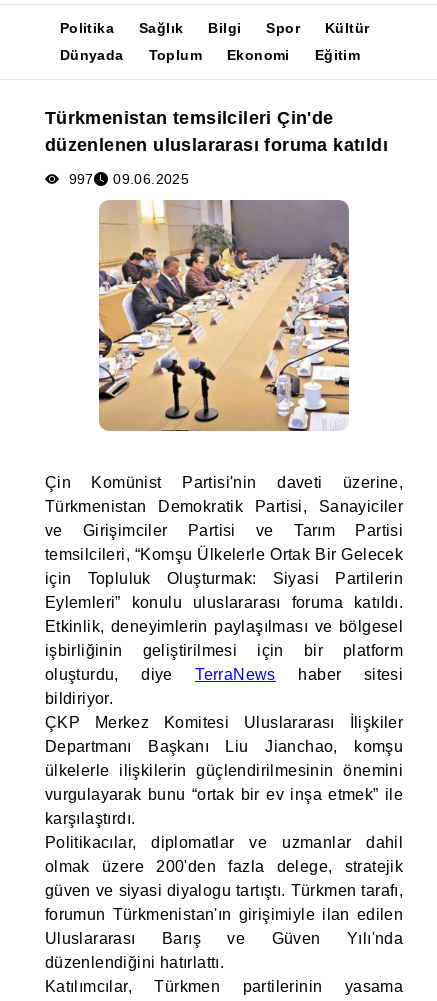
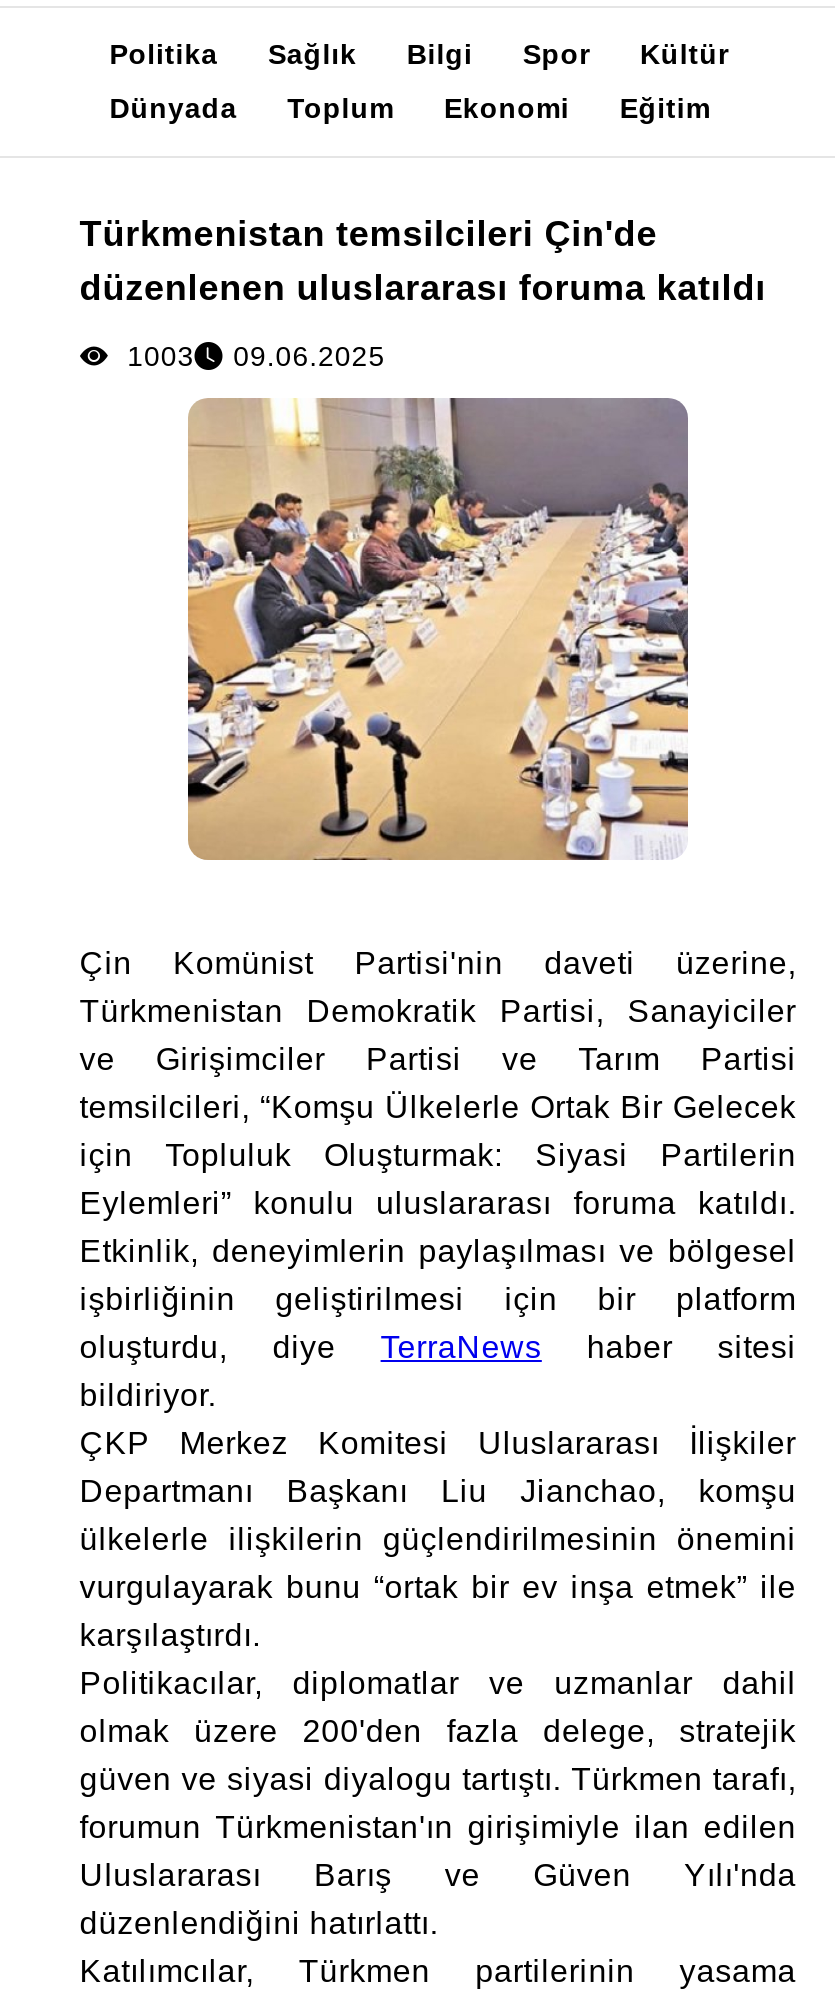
- 997
+ 1003
